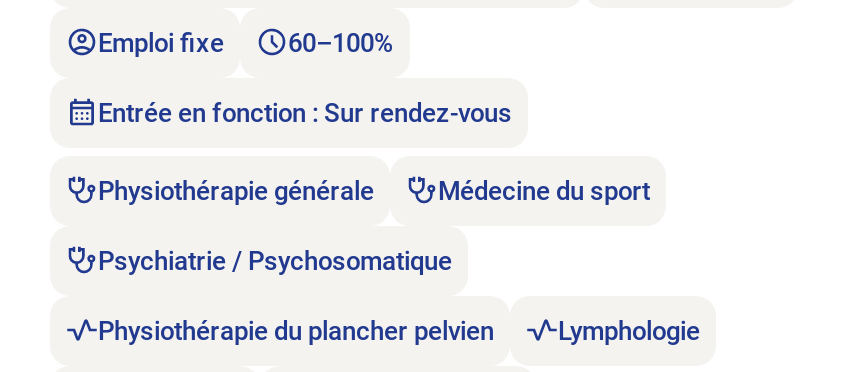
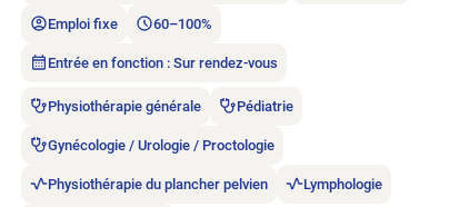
- Médecine du sport
+ Pédiatrie

- Psychiatrie / Psychosomatique
+ Gynécologie / Urologie / Proctologie
